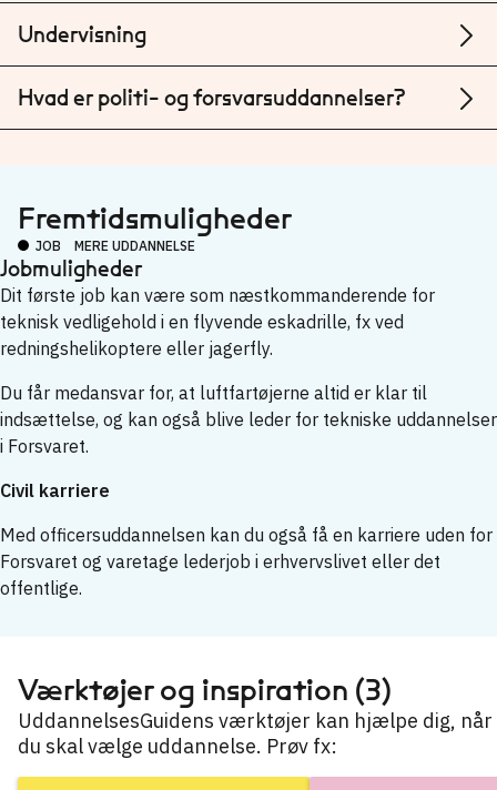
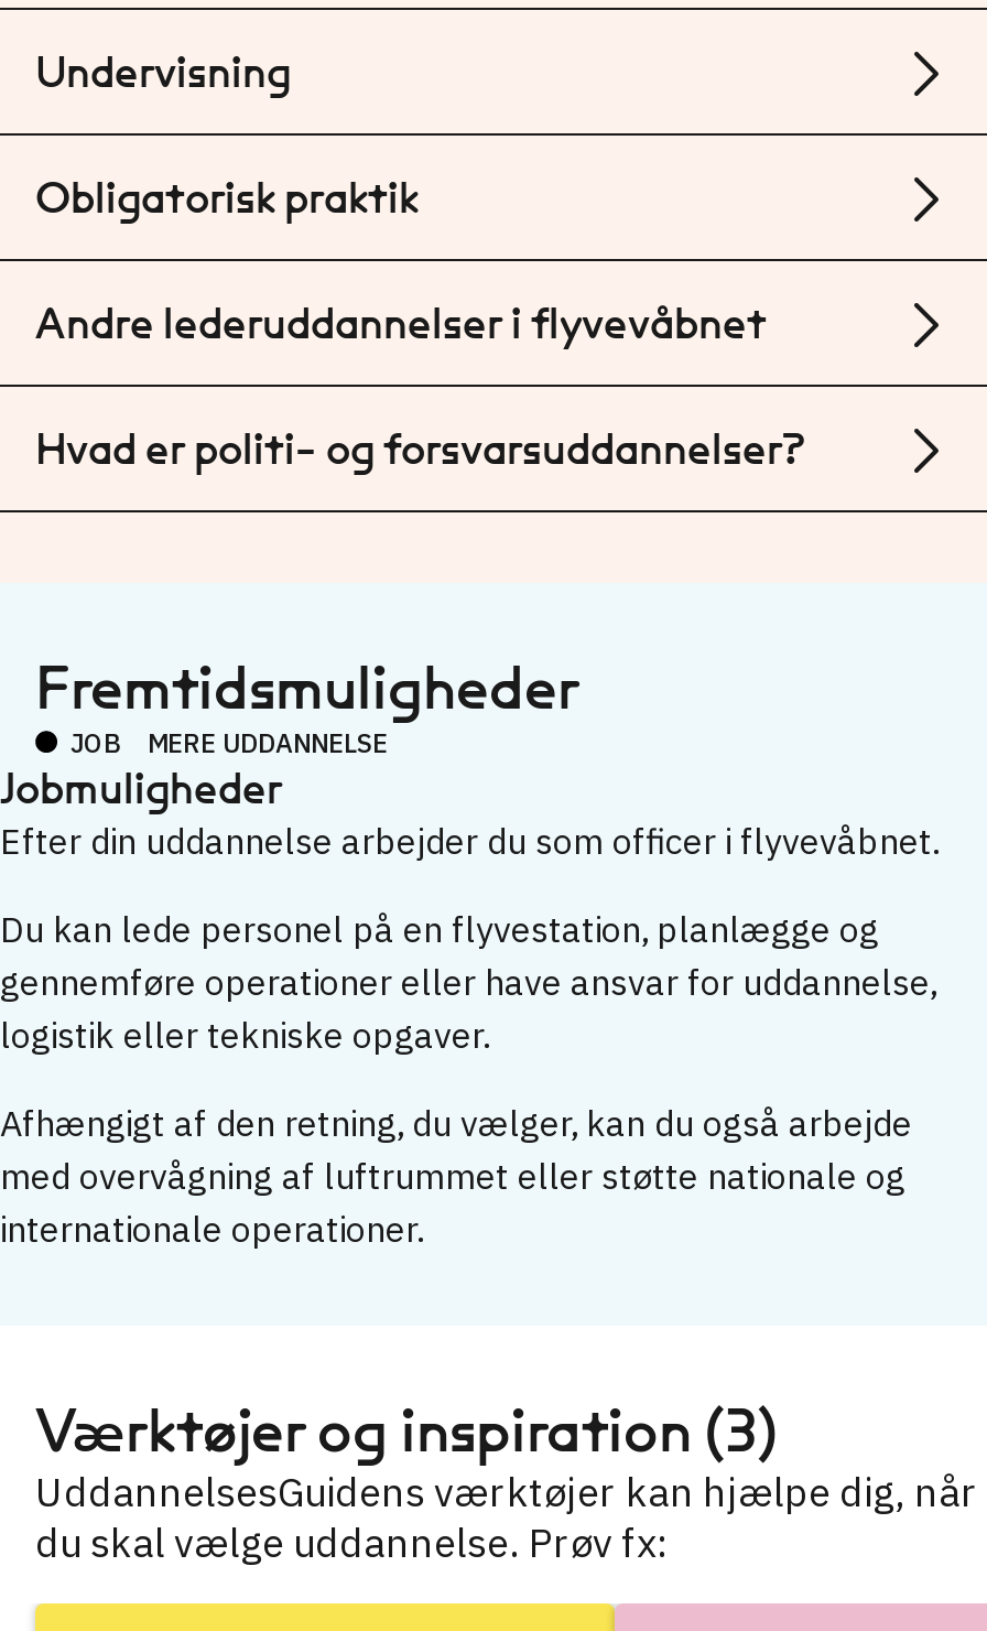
+ Obligatorisk praktik
+ Andre lederuddannelser i flyvevåbnet

moved down: Hvad er politi- og forsvarsuddannelser? | Fremtidsmuligheder | JOB | MERE UDDANNELSE | Jobmuligheder

- Dit første job kan være som næstkommanderende for
- teknisk vedligehold i en flyvende eskadrille, fx ved
- redningshelikoptere eller jagerfly.
- Du får medansvar for, at luftfartøjerne altid er klar til
- indsættelse, og kan også blive leder for tekniske uddannelser
- i Forsvaret.
- Civil karriere
- Med officersuddannelsen kan du også få en karriere uden for
- Forsvaret og varetage lederjob i erhvervslivet eller det
- offentlige.
+ Efter din uddannelse arbejder du som officer i flyvevåbnet.
+ Du kan lede personel på en flyvestation, planlægge og
+ gennemføre operationer eller have ansvar for uddannelse,
+ logistik eller tekniske opgaver.
+ Afhængigt af den retning, du vælger, kan du også arbejde
+ med overvågning af luftrummet eller støtte nationale og
+ internationale operationer.
